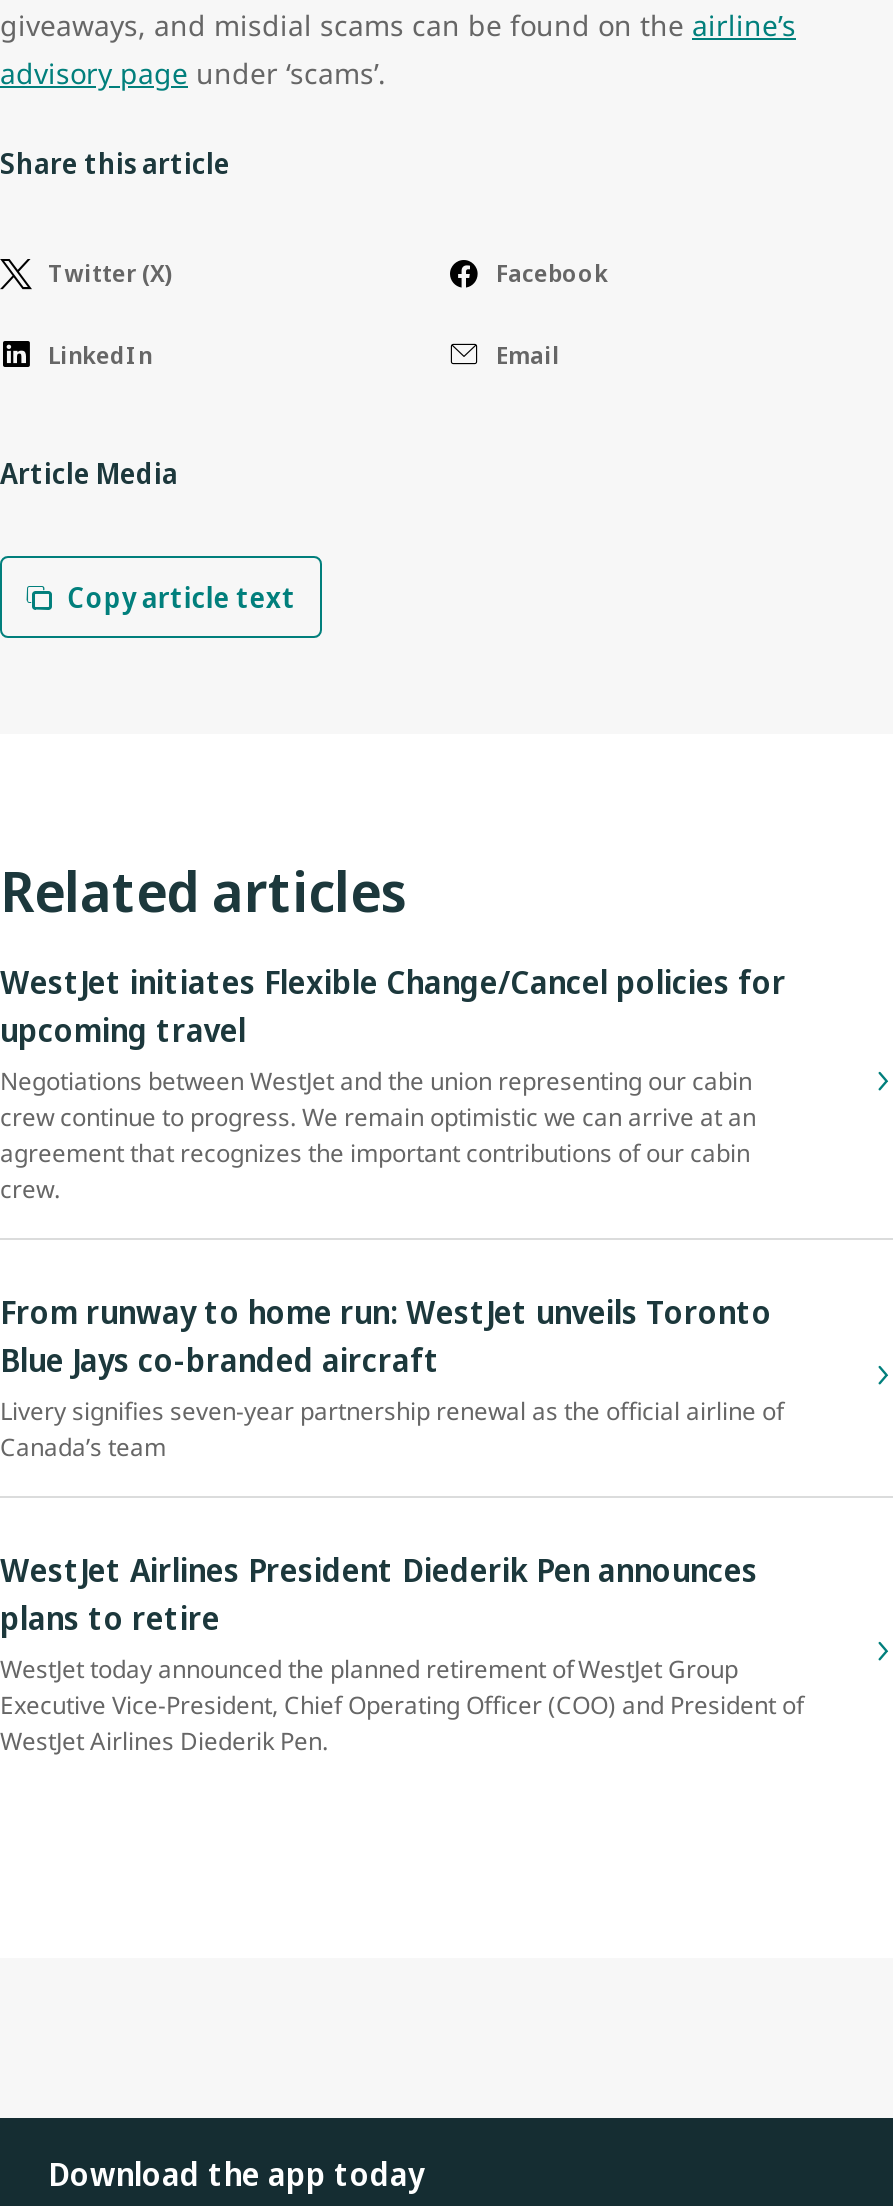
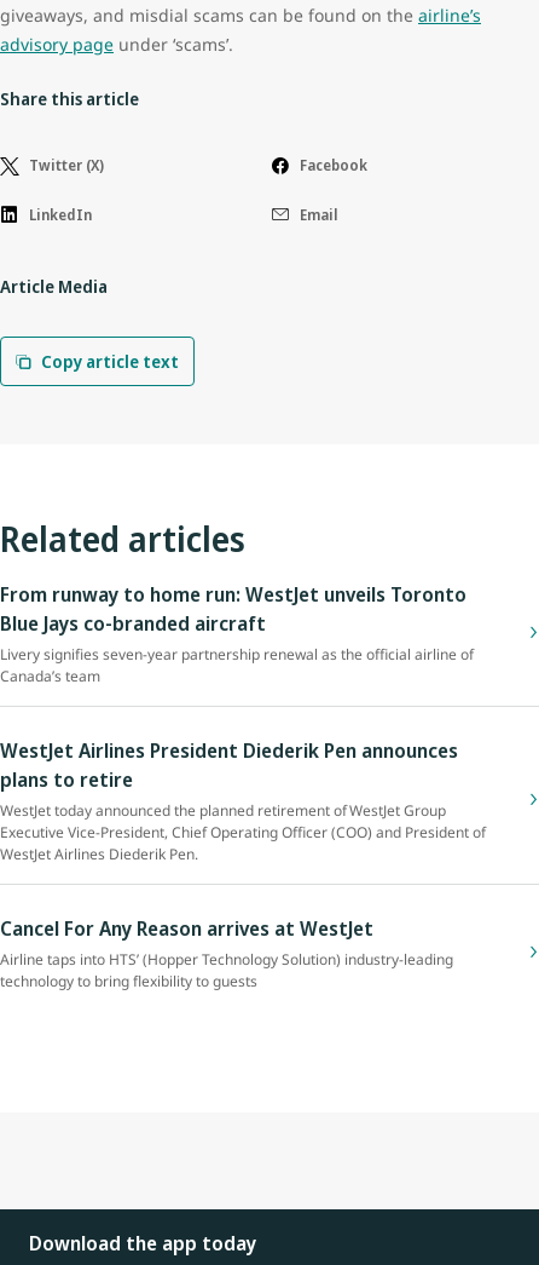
- WestJet initiates Flexible Change/Cancel policies for
- upcoming travel
- Negotiations between WestJet and the union representing our cabin
- crew continue to progress. We remain optimistic we can arrive at an
- agreement that recognizes the important contributions of our cabin
- crew.

moved up: From runway to home run: WestJet unveils Toronto | Blue Jays co-branded aircraft | Livery signifies seven-year partnership renewal as the official airline of | ... | Executive Vice-President, Chief Operating Officer (COO) and President of | WestJet Airlines Diederik Pen.

+ Cancel For Any Reason arrives at WestJet
+ Airline taps into HTS’ (Hopper Technology Solution) industry-leading
+ technology to bring flexibility to guests
